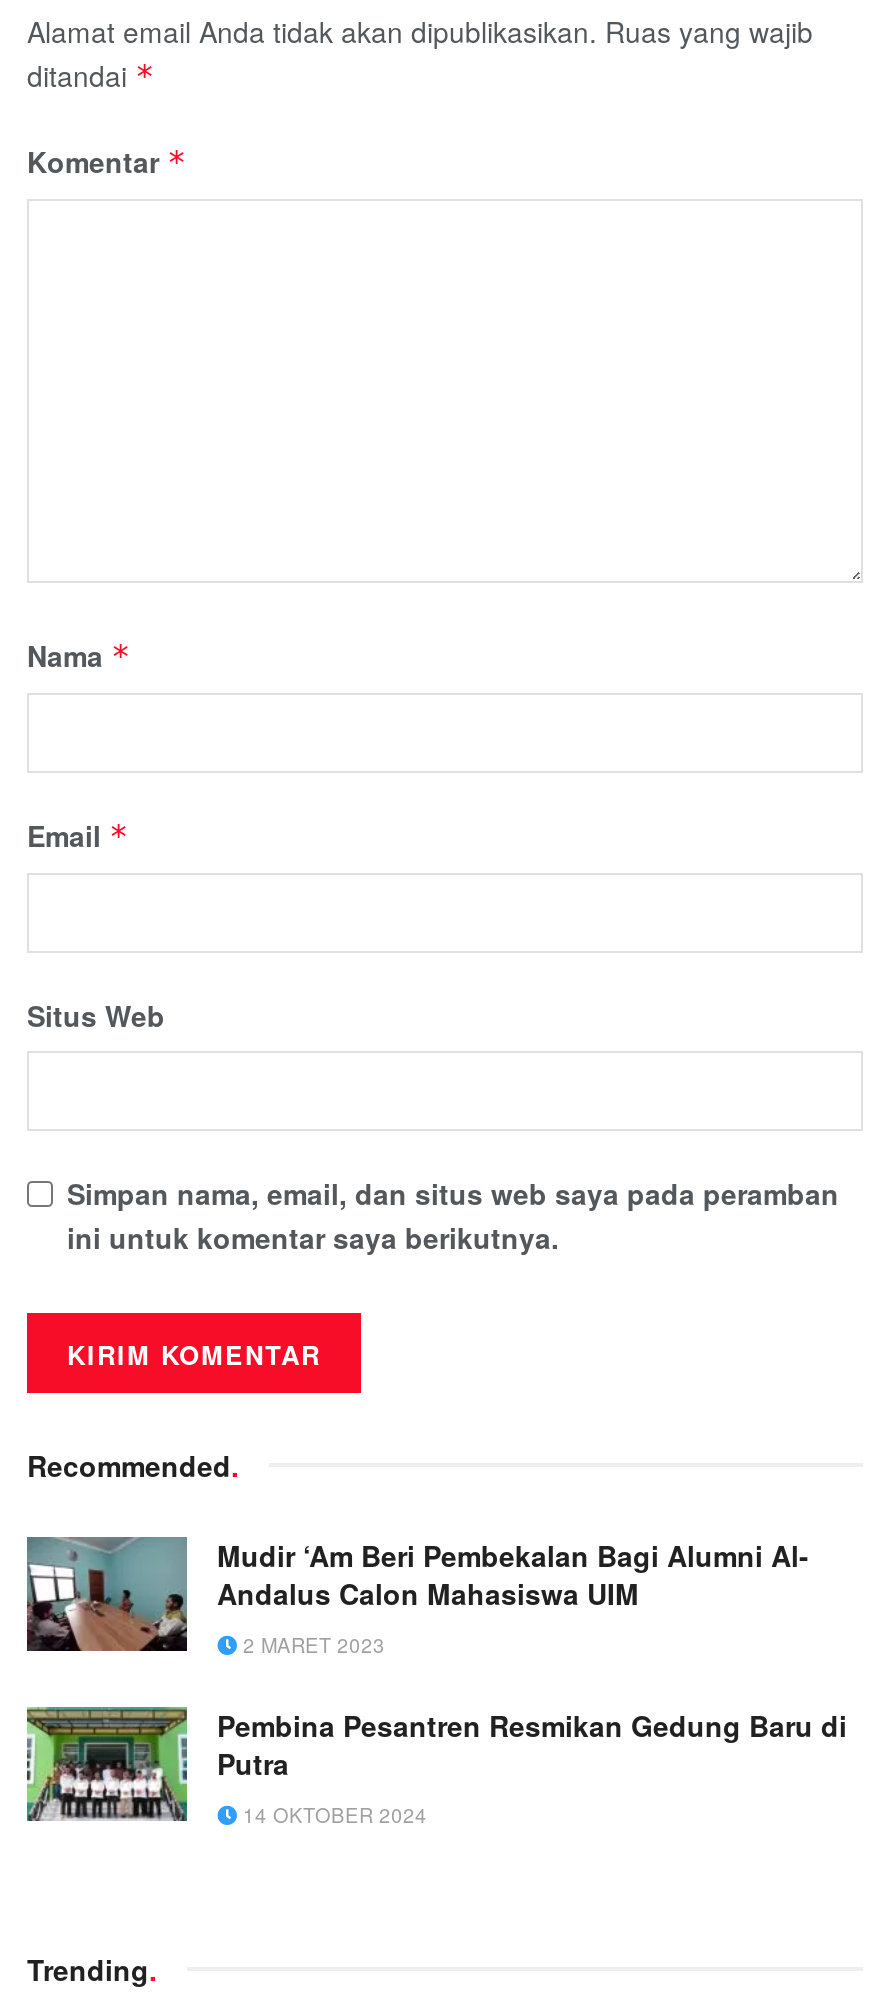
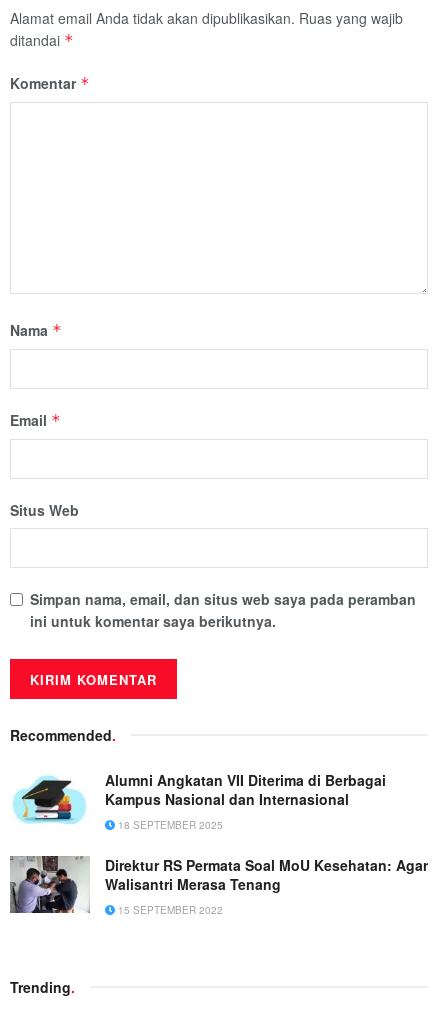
- [image]
- Mudir ‘Am Beri Pembekalan Bagi Alumni Al-
- Andalus Calon Mahasiswa UIM
- 2 MARET 2023
+ [image]
+ Alumni Angkatan VII Diterima di Berbagai
+ Kampus Nasional dan Internasional
+ 18 SEPTEMBER 2025

- [image]
- Pembina Pesantren Resmikan Gedung Baru di
- Putra
- 14 OKTOBER 2024
+ [image]
+ Direktur RS Permata Soal MoU Kesehatan: Agar
+ Walisantri Merasa Tenang
+ 15 SEPTEMBER 2022
